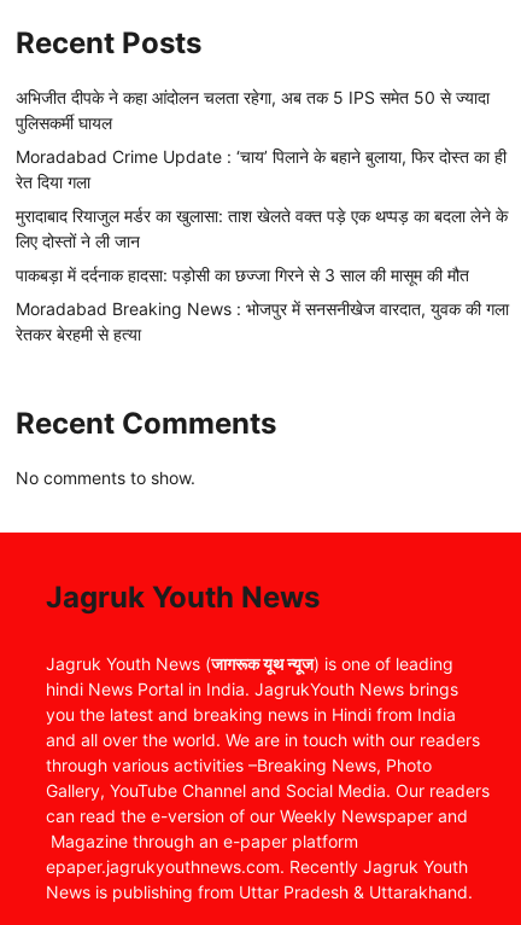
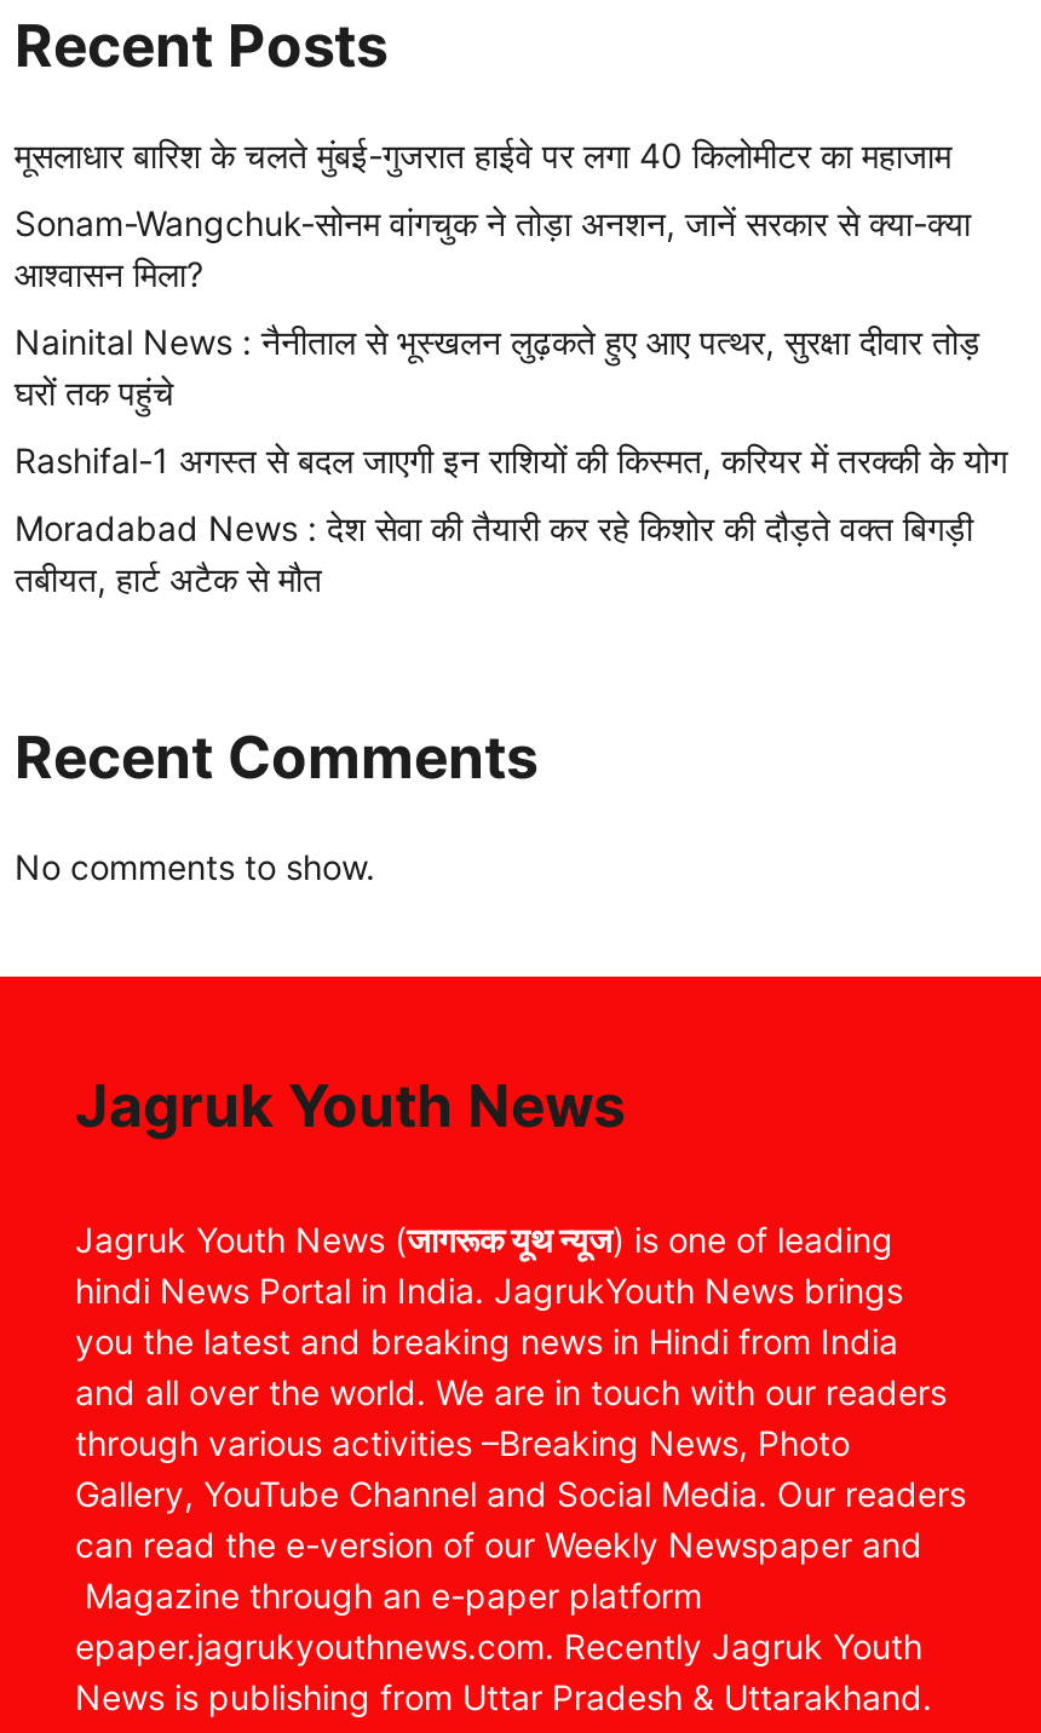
- अभिजीत दीपके ने कहा आंदोलन चलता रहेगा, अब तक 5 IPS समेत 50 से ज्यादा
- पुलिसकर्मी घायल
+ मूसलाधार बारिश के चलते मुंबई-गुजरात हाईवे पर लगा 40 किलोमीटर का महाजाम

- Moradabad Crime Update : ‘चाय’ पिलाने के बहाने बुलाया, फिर दोस्त का ही
- रेत दिया गला
+ Sonam-Wangchuk-सोनम वांगचुक ने तोड़ा अनशन, जानें सरकार से क्या-क्या
+ आश्वासन मिला?

- मुरादाबाद रियाजुल मर्डर का खुलासा: ताश खेलते वक्त पड़े एक थप्पड़ का बदला लेने के
- लिए दोस्तों ने ली जान
+ Nainital News : नैनीताल से भूस्खलन लुढ़कते हुए आए पत्थर, सुरक्षा दीवार तोड़
+ घरों तक पहुंचे

- पाकबड़ा में दर्दनाक हादसा: पड़ोसी का छज्जा गिरने से 3 साल की मासूम की मौत
+ Rashifal-1 अगस्त से बदल जाएगी इन राशियों की किस्मत, करियर में तरक्की के योग

- Moradabad Breaking News : भोजपुर में सनसनीखेज वारदात, युवक की गला
- रेतकर बेरहमी से हत्या
+ Moradabad News : देश सेवा की तैयारी कर रहे किशोर की दौड़ते वक्त बिगड़ी
+ तबीयत, हार्ट अटैक से मौत
